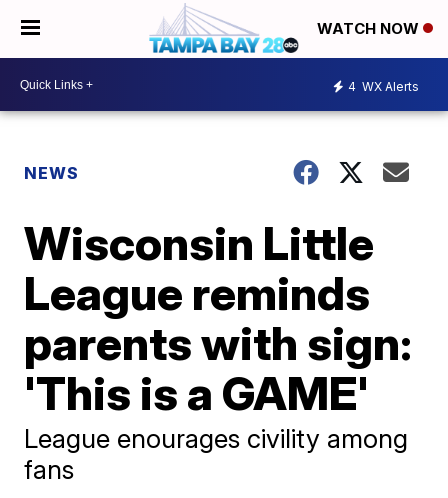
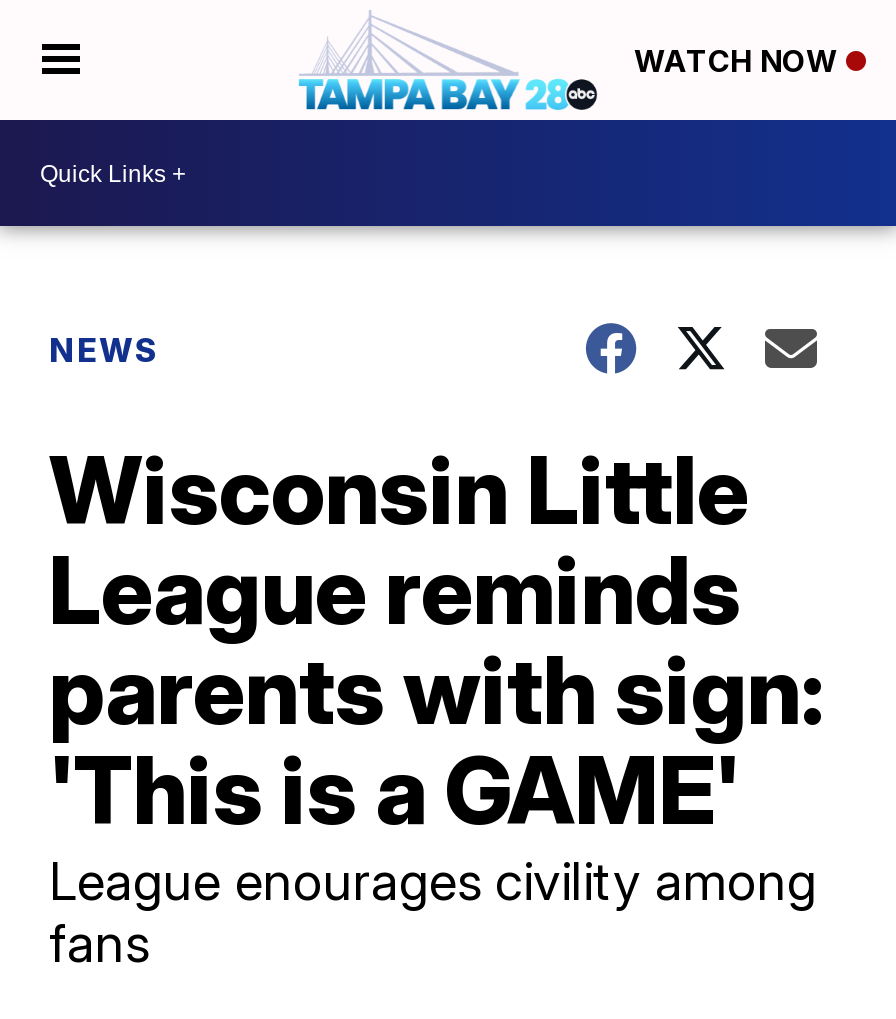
- 4 WX Alerts
